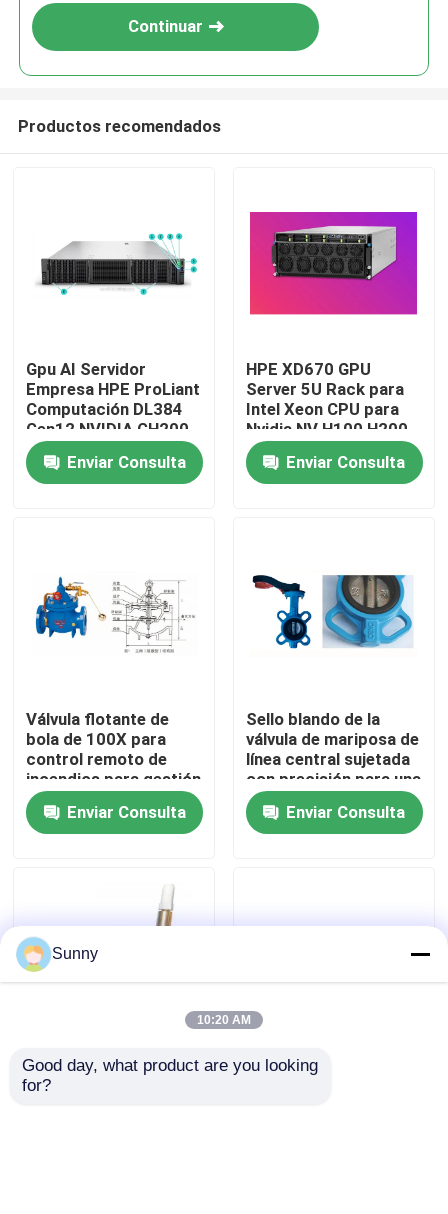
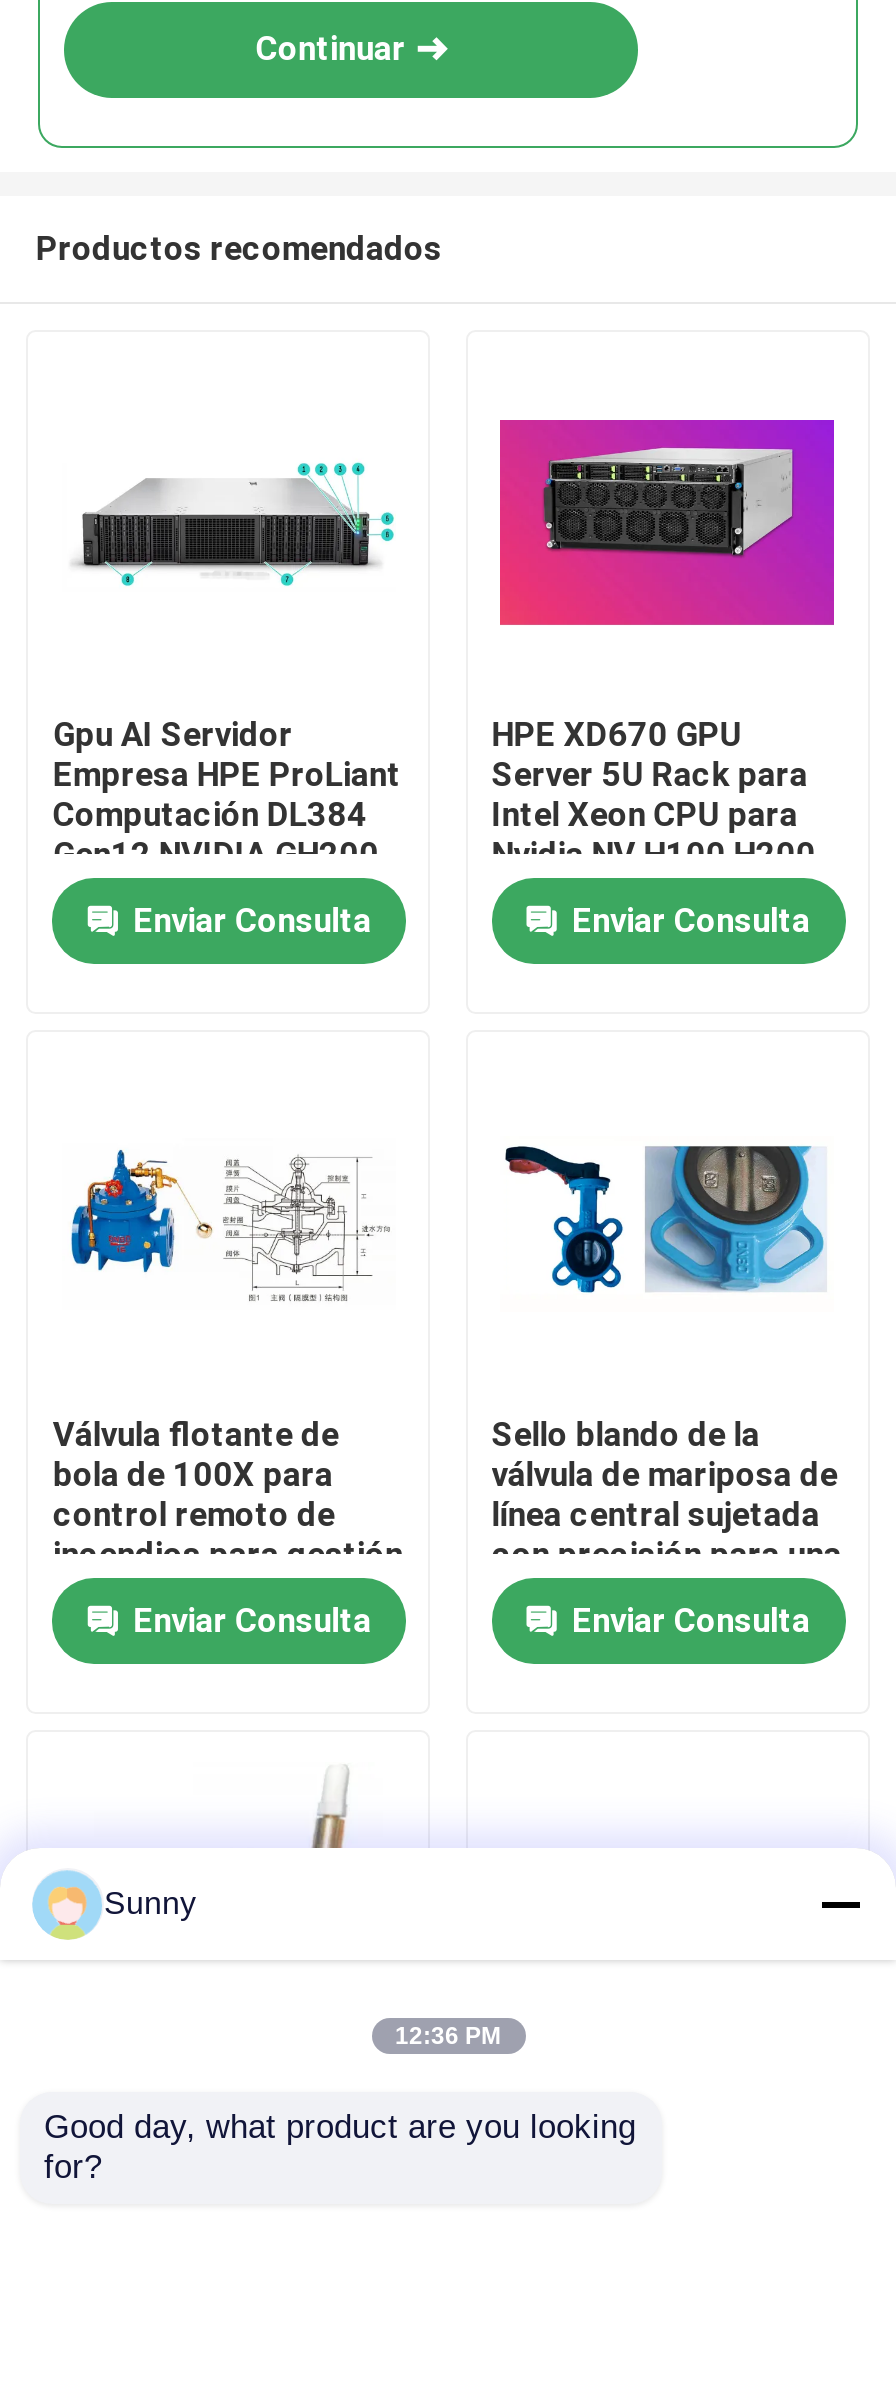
- 10:20 AM
+ 12:36 PM
